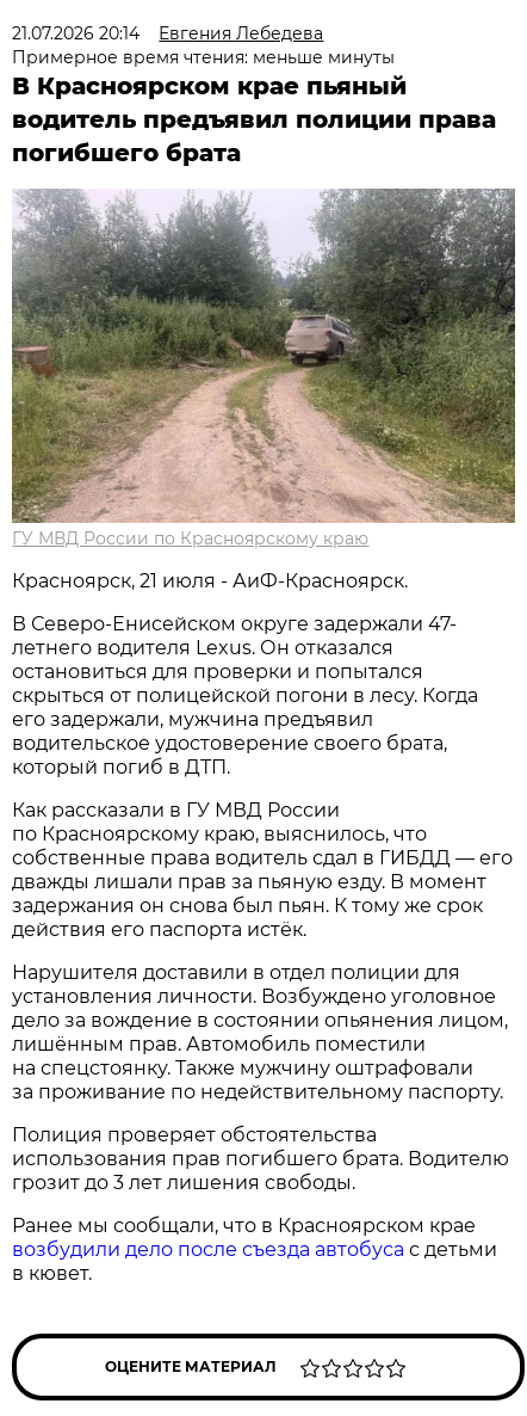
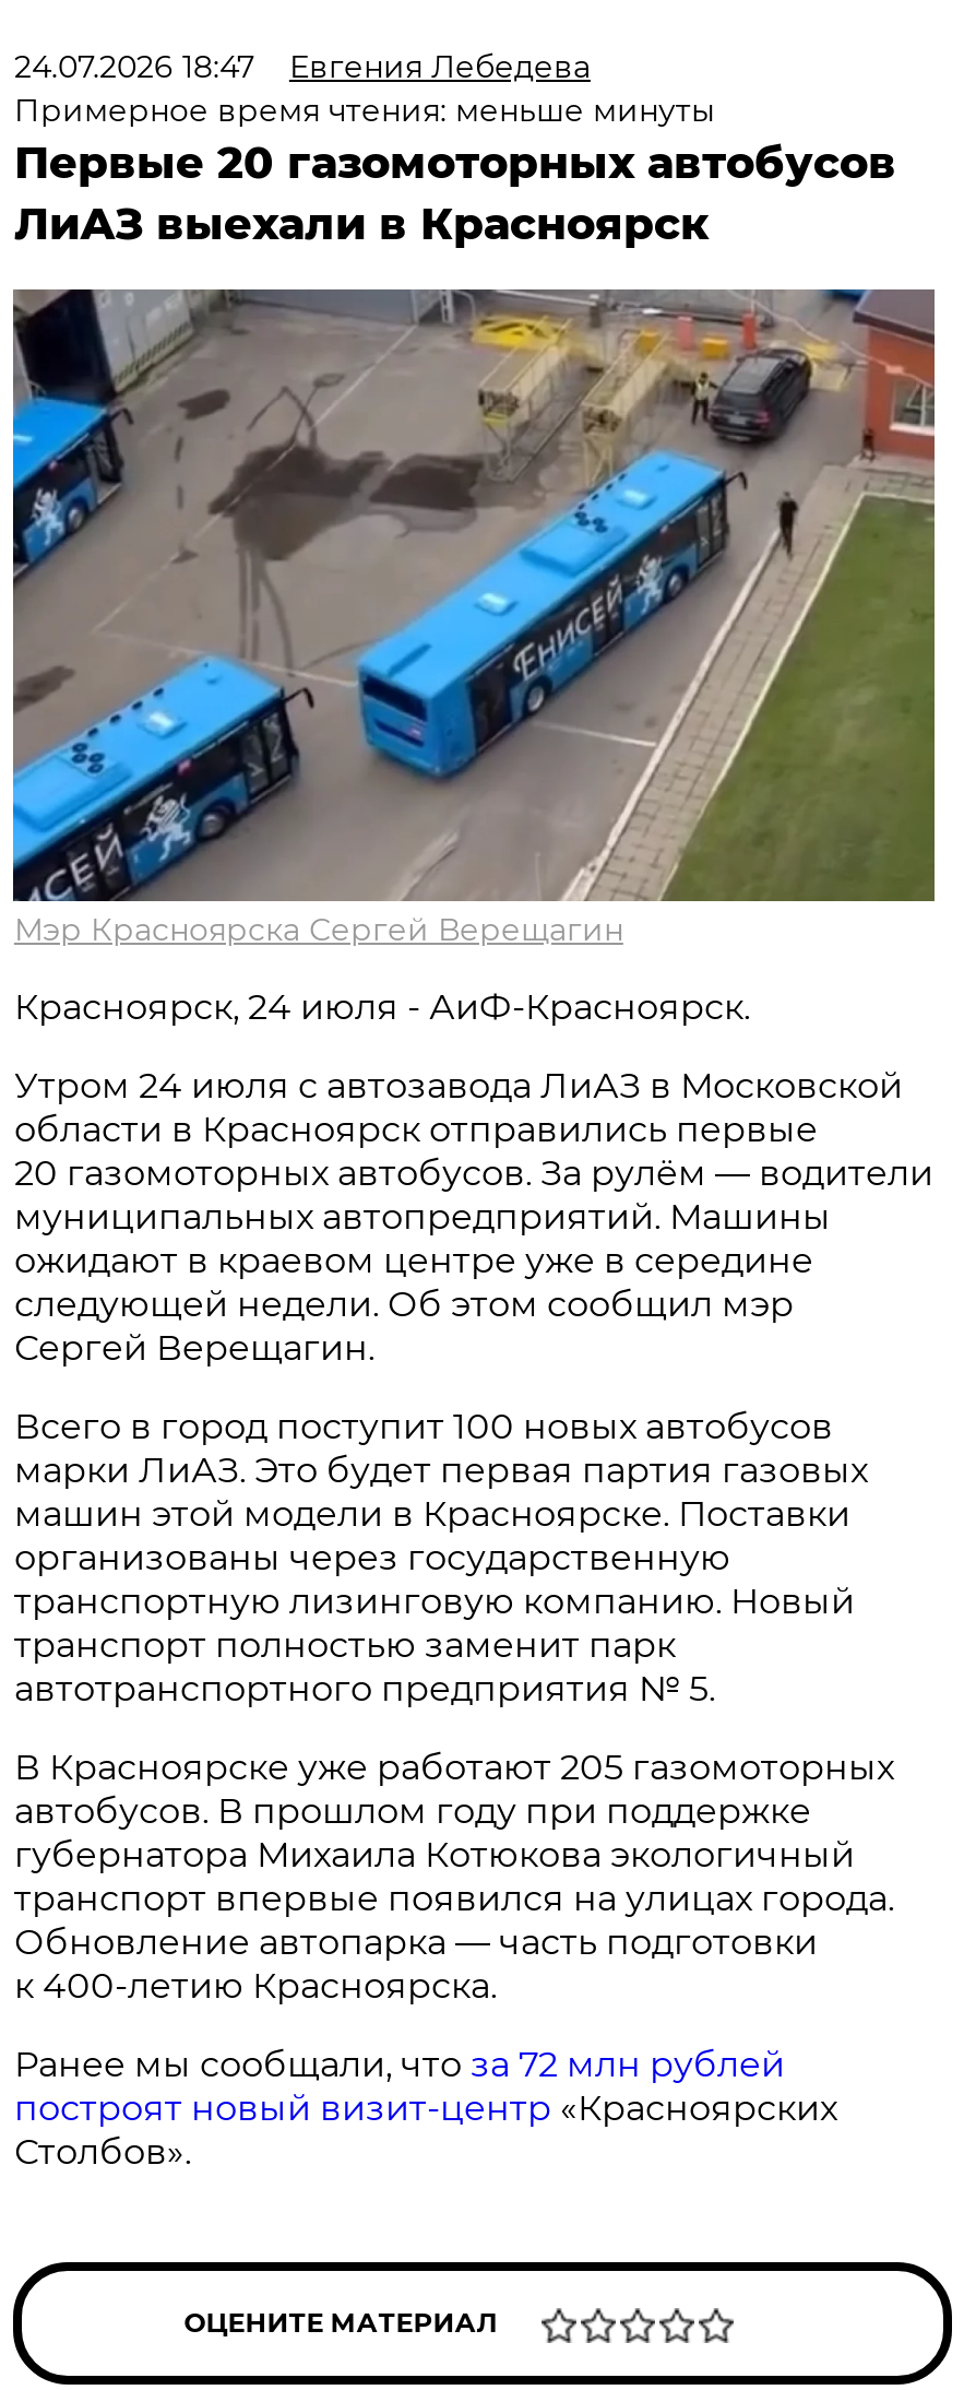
- 21.07.2026 20:14 Евгения Лебедева
+ 24.07.2026 18:47 Евгения Лебедева

- В Красноярском крае пьяный
- водитель предъявил полиции права
- погибшего брата
+ Первые 20 газомоторных автобусов
+ ЛиАЗ выехали в Красноярск

- [image]
- ГУ МВД России по Красноярскому краю
- Красноярск, 21 июля - АиФ-Красноярск.
- В Северо-Енисейском округе задержали 47-
- летнего водителя Lexus. Он отказался
- остановиться для проверки и попытался
- скрыться от полицейской погони в лесу. Когда
- его задержали, мужчина предъявил
- водительское удостоверение своего брата,
- который погиб в ДТП.
- Как рассказали в ГУ МВД России
- по Красноярскому краю, выяснилось, что
- собственные права водитель сдал в ГИБДД — его
- дважды лишали прав за пьяную езду. В момент
- задержания он снова был пьян. К тому же срок
- действия его паспорта истёк.
- Нарушителя доставили в отдел полиции для
- установления личности. Возбуждено уголовное
- дело за вождение в состоянии опьянения лицом,
- лишённым прав. Автомобиль поместили
- на спецстоянку. Также мужчину оштрафовали
- за проживание по недействительному паспорту.
- Полиция проверяет обстоятельства
- использования прав погибшего брата. Водителю
- грозит до 3 лет лишения свободы.
- Ранее мы сообщали, что в Красноярском крае
- возбудили дело после съезда автобуса с детьми
- в кювет.
+ [image]
+ Мэр Красноярска Сергей Верещагин
+ Красноярск, 24 июля - АиФ-Красноярск.
+ Утром 24 июля с автозавода ЛиАЗ в Московской
+ области в Красноярск отправились первые
+ 20 газомоторных автобусов. За рулём — водители
+ муниципальных автопредприятий. Машины
+ ожидают в краевом центре уже в середине
+ следующей недели. Об этом сообщил мэр
+ Сергей Верещагин.
+ Всего в город поступит 100 новых автобусов
+ марки ЛиАЗ. Это будет первая партия газовых
+ машин этой модели в Красноярске. Поставки
+ организованы через государственную
+ транспортную лизинговую компанию. Новый
+ транспорт полностью заменит парк
+ автотранспортного предприятия № 5.
+ В Красноярске уже работают 205 газомоторных
+ автобусов. В прошлом году при поддержке
+ губернатора Михаила Котюкова экологичный
+ транспорт впервые появился на улицах города.
+ Обновление автопарка — часть подготовки
+ к 400-летию Красноярска.
+ Ранее мы сообщали, что за 72 млн рублей
+ построят новый визит-центр «Красноярских
+ Столбов».
